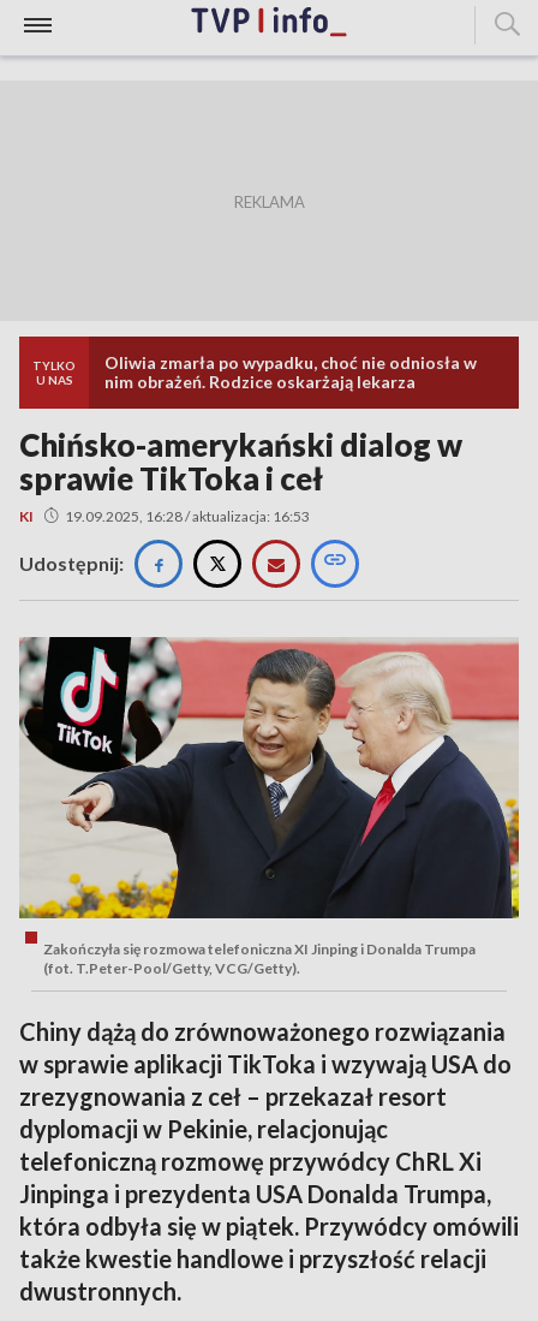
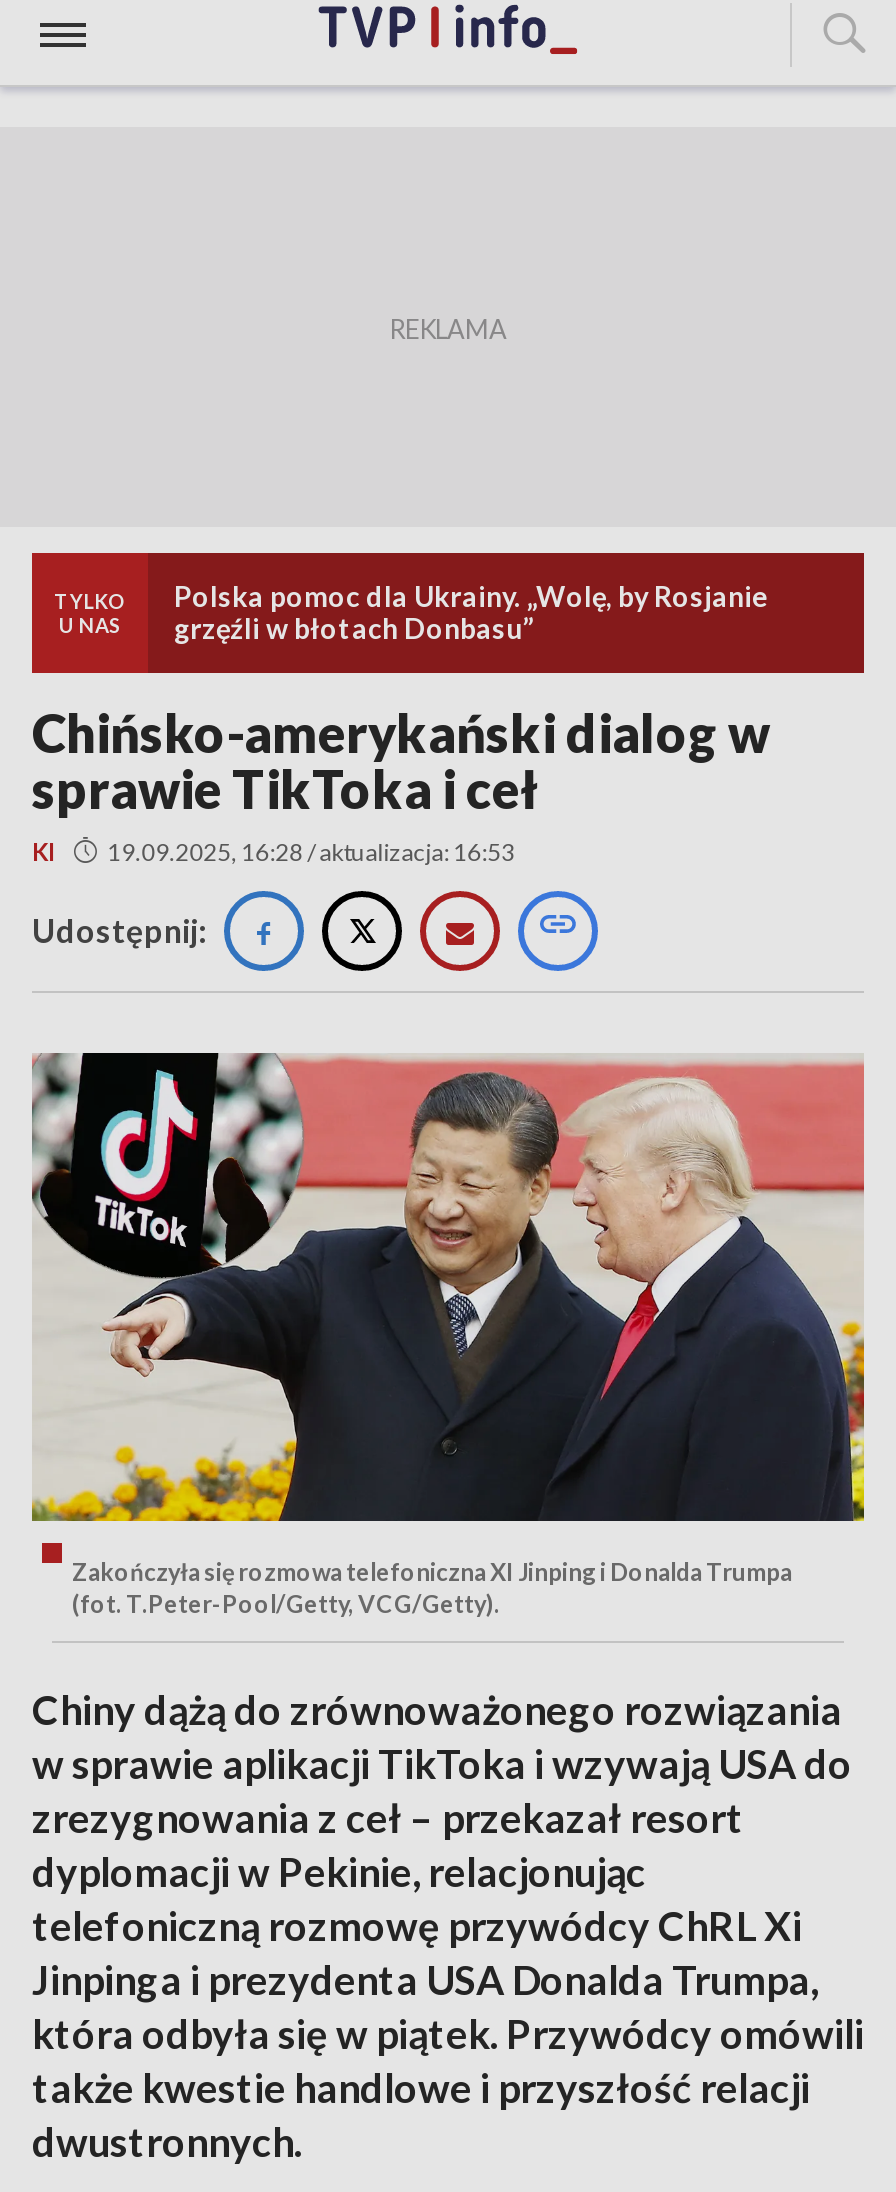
- Oliwia zmarła po wypadku, choć nie odniosła w
- nim obrażeń. Rodzice oskarżają lekarza
+ Polska pomoc dla Ukrainy. „Wolę, by Rosjanie
+ grzęźli w błotach Donbasu”
